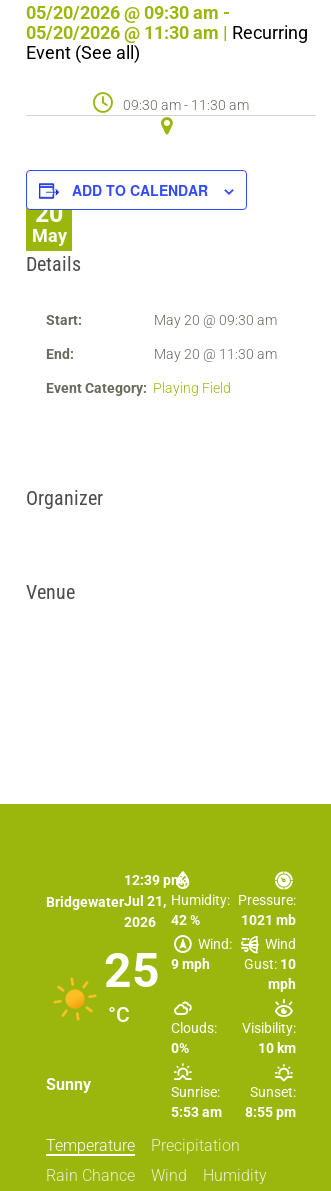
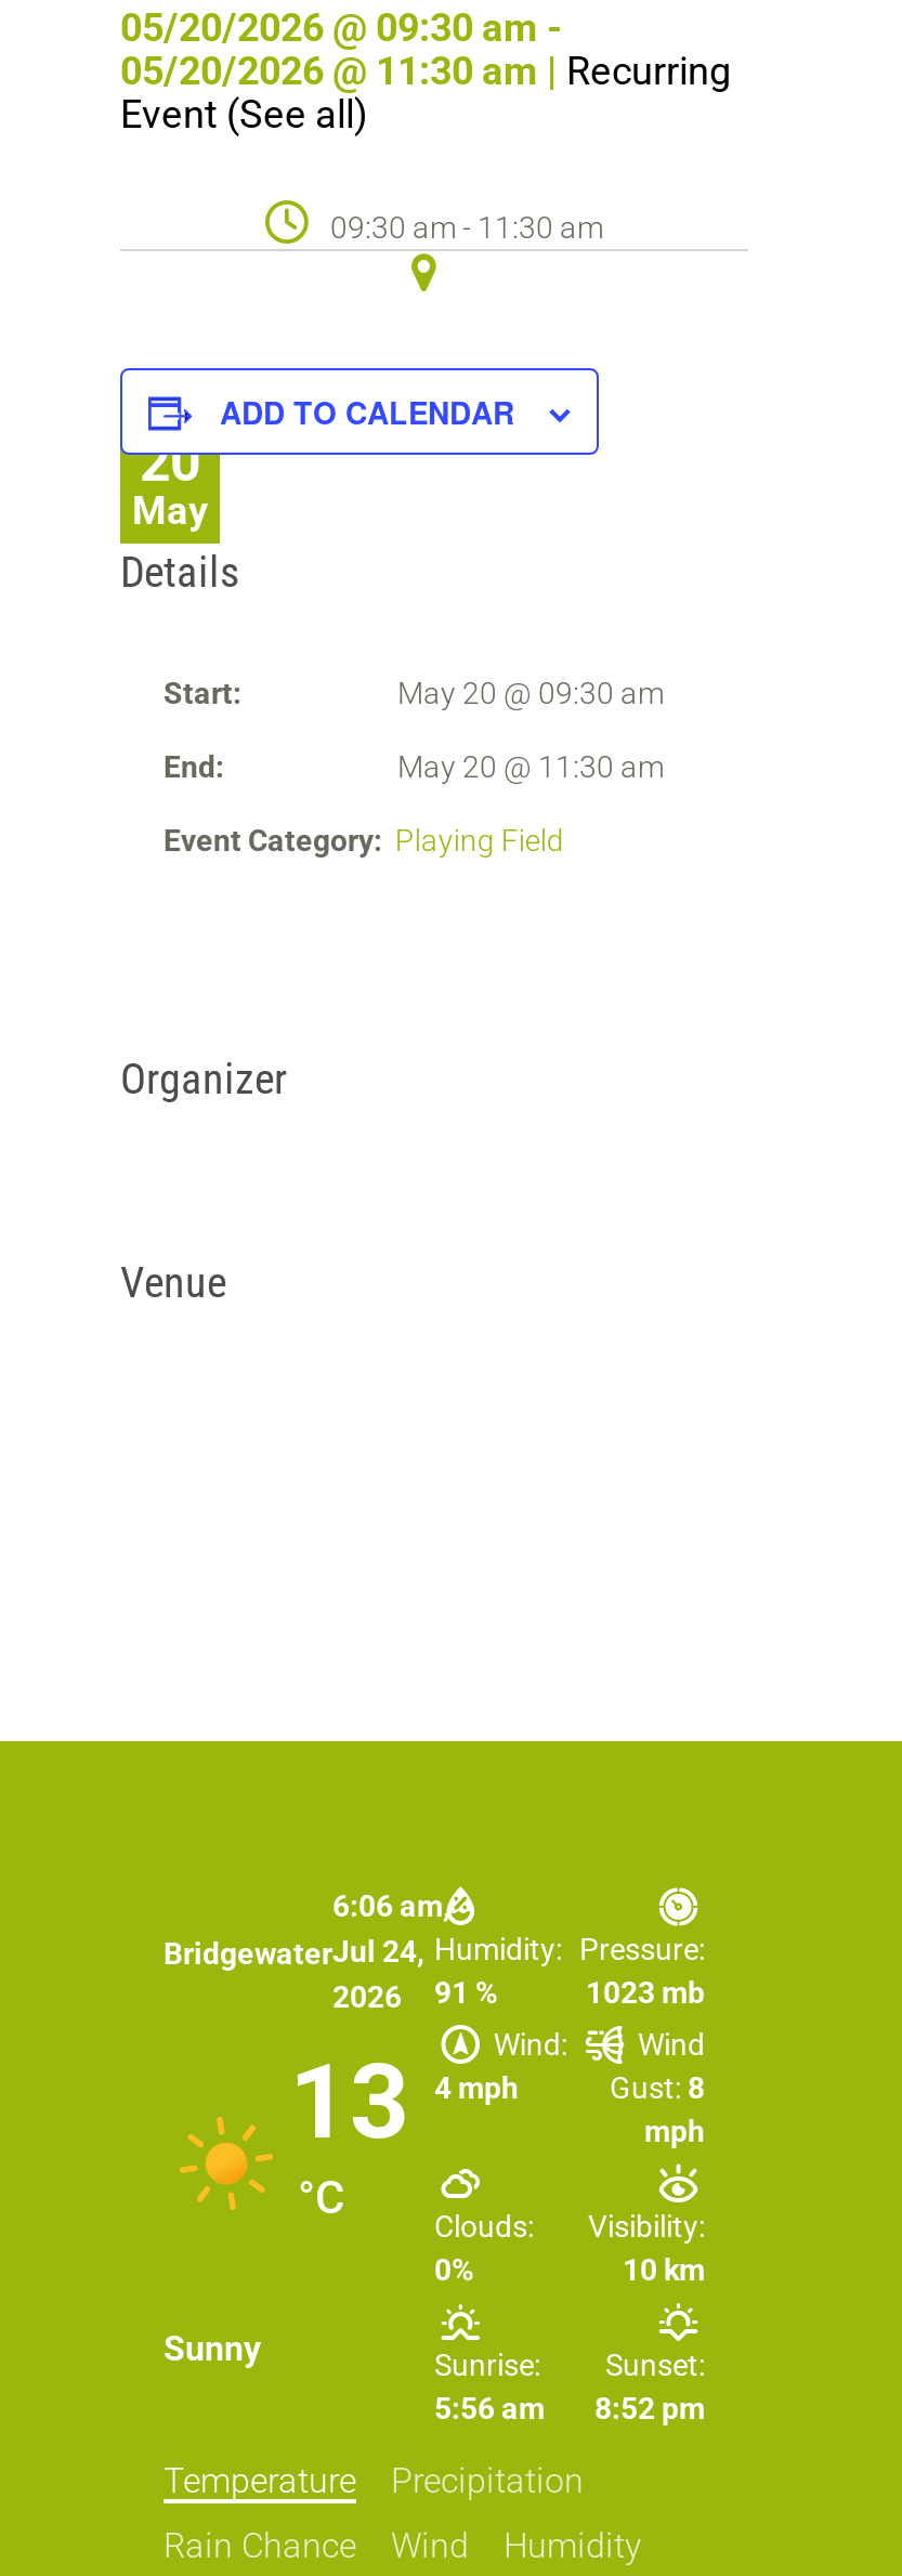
- 12:39 pm,
- Jul 21,
+ 6:06 am,
+ Jul 24,

- 2026 42 %
+ 2026 91 %

- 1021 mb
+ 1023 mb

- 25
+ 13

- 9 mph
+ 4 mph

- Gust: 10
+ Gust: 8

- 5:53 am
+ 5:56 am

- 8:55 pm
+ 8:52 pm
